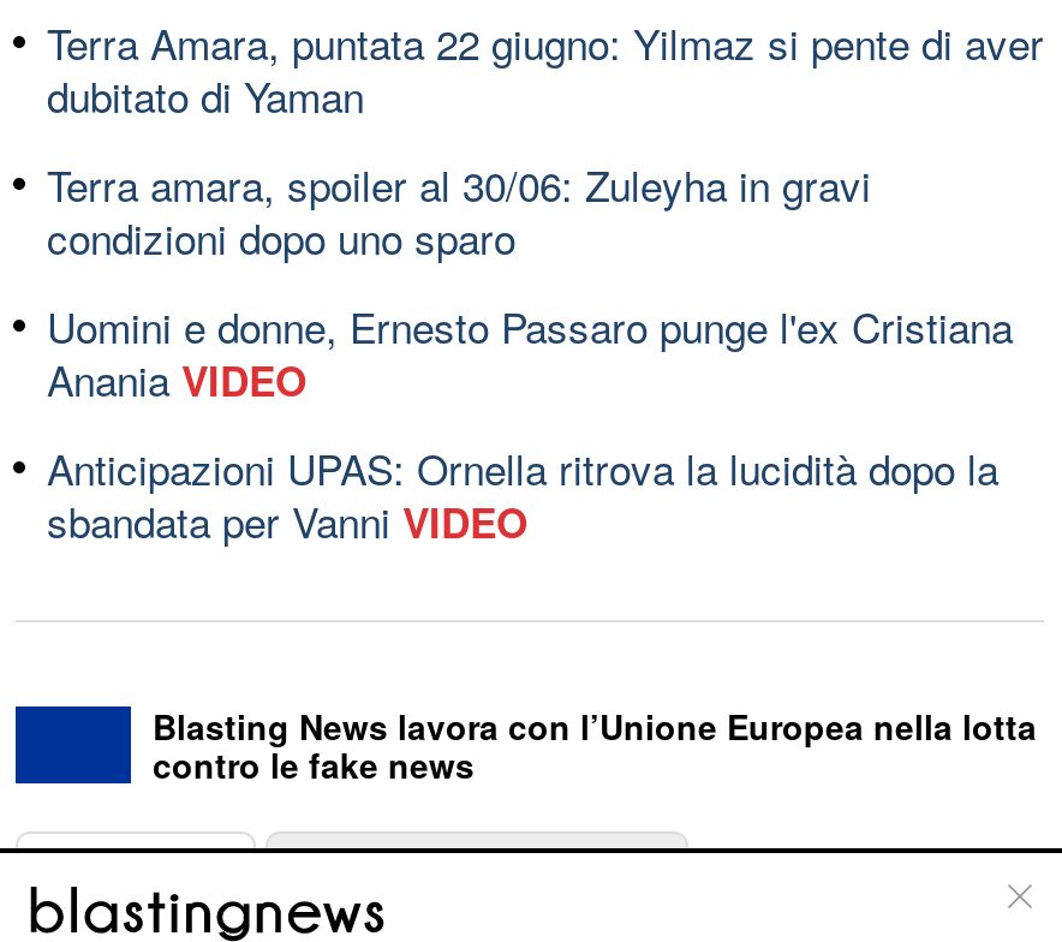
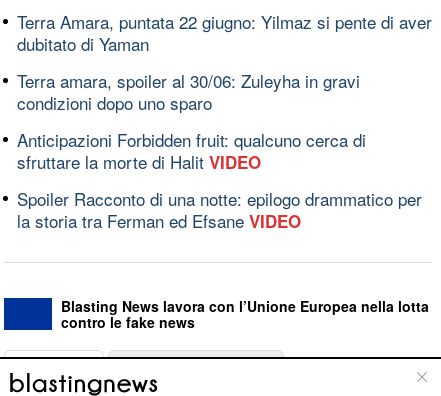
- Uomini e donne, Ernesto Passaro punge l'ex Cristiana
- Anania VIDEO
+ Anticipazioni Forbidden fruit: qualcuno cerca di
+ sfruttare la morte di Halit VIDEO

- Anticipazioni UPAS: Ornella ritrova la lucidità dopo la
- sbandata per Vanni VIDEO
+ Spoiler Racconto di una notte: epilogo drammatico per
+ la storia tra Ferman ed Efsane VIDEO
